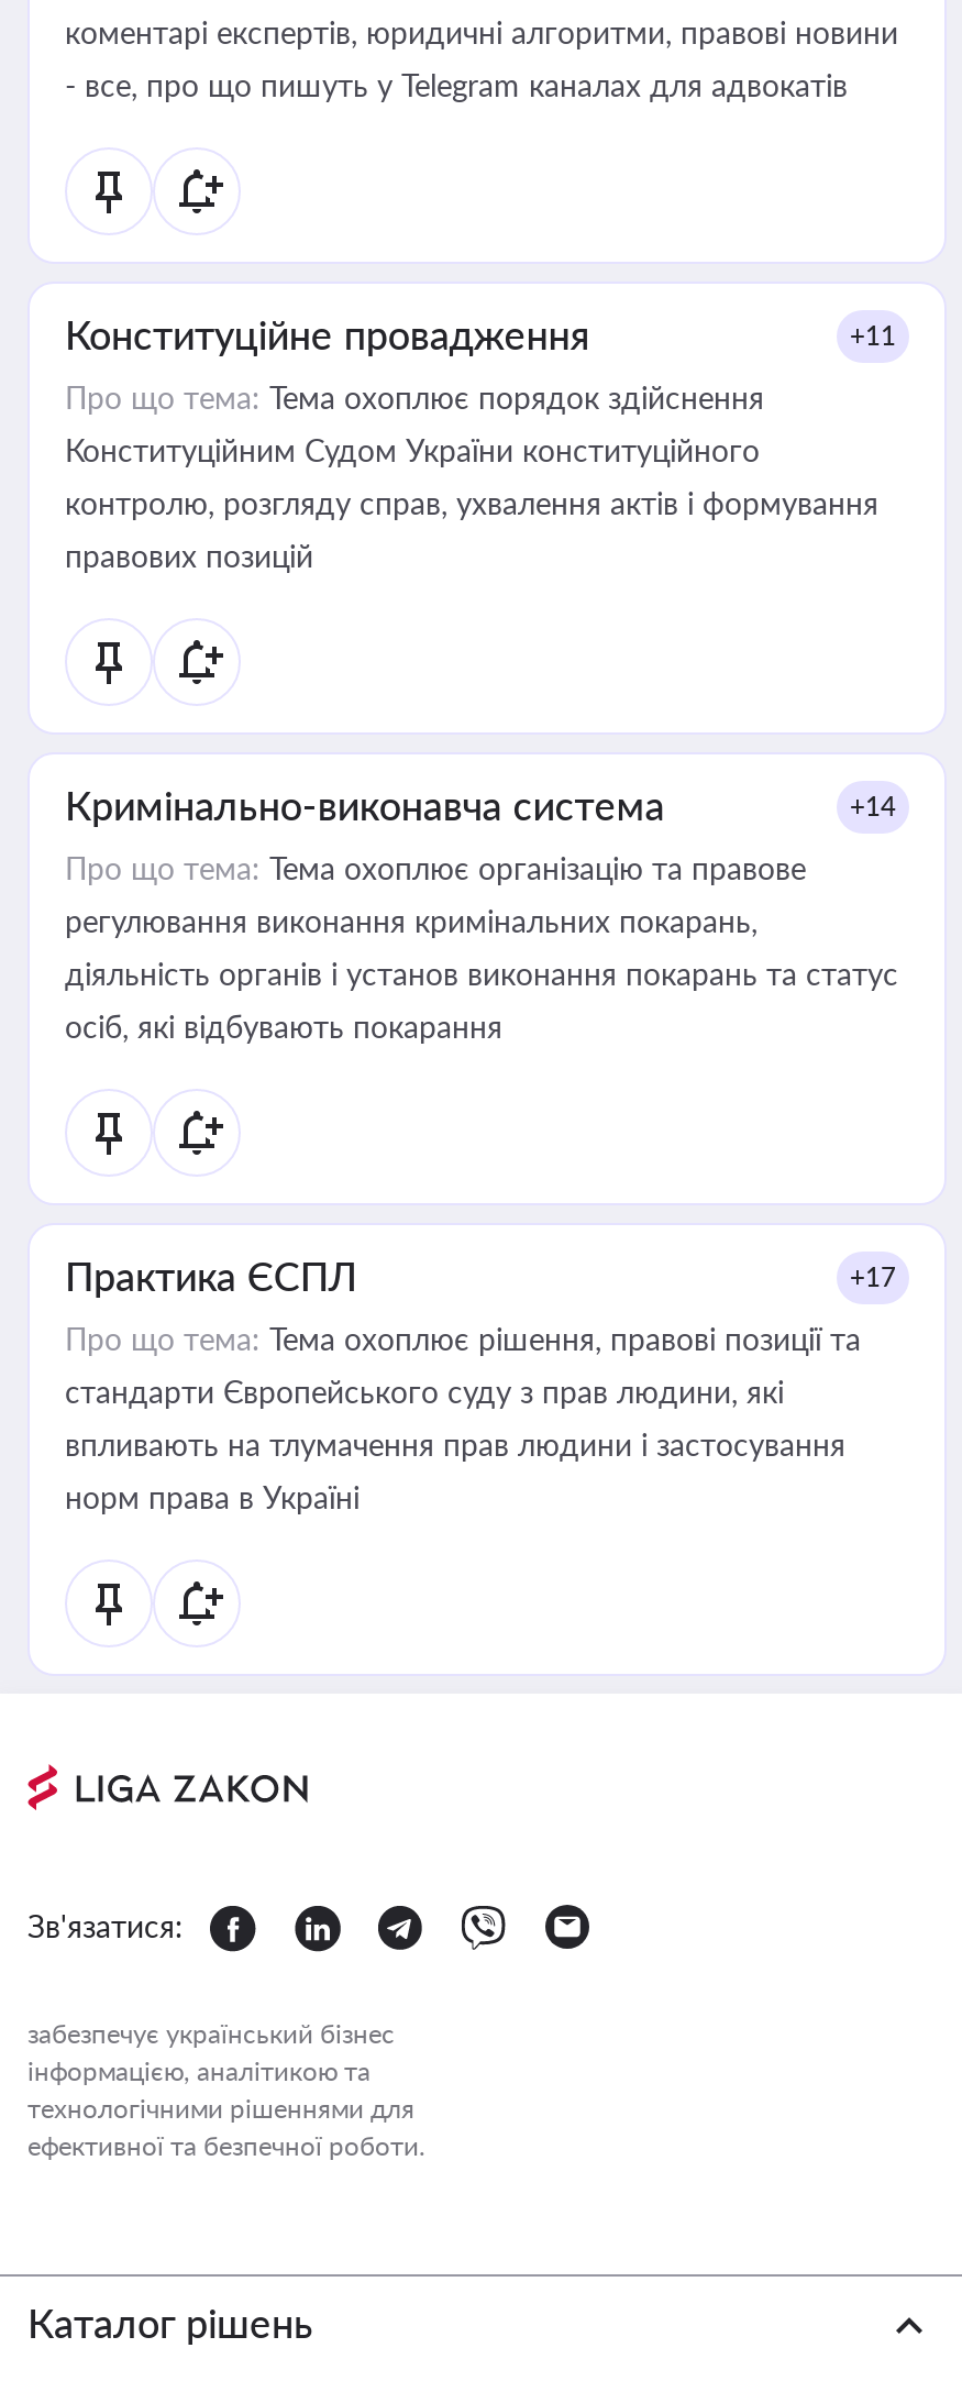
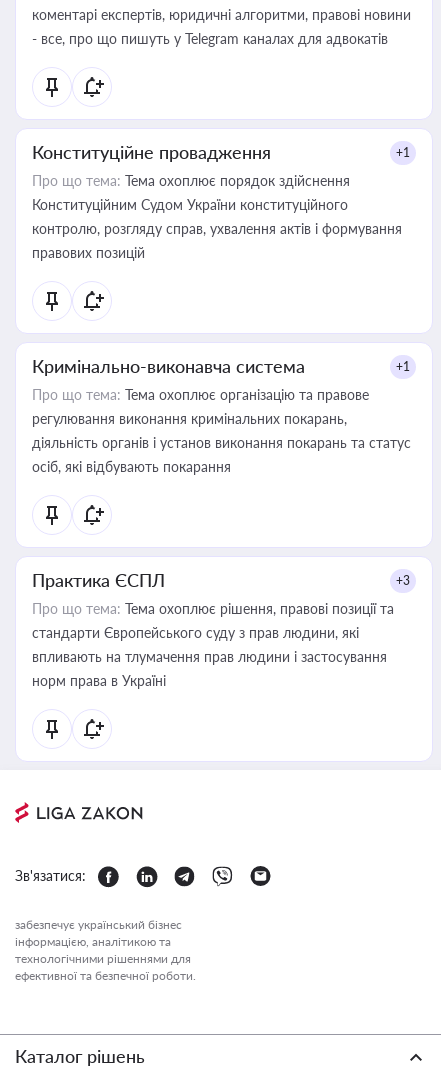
- +11
+ +1

- +14
+ +1

- +17
+ +3
